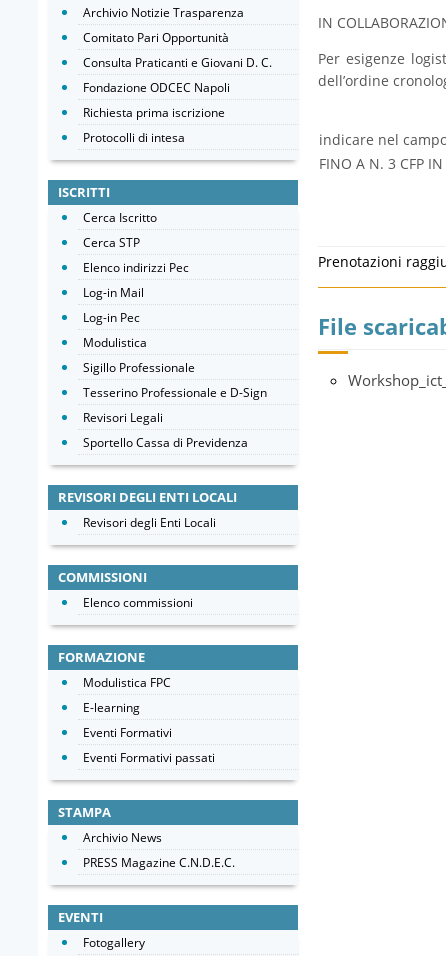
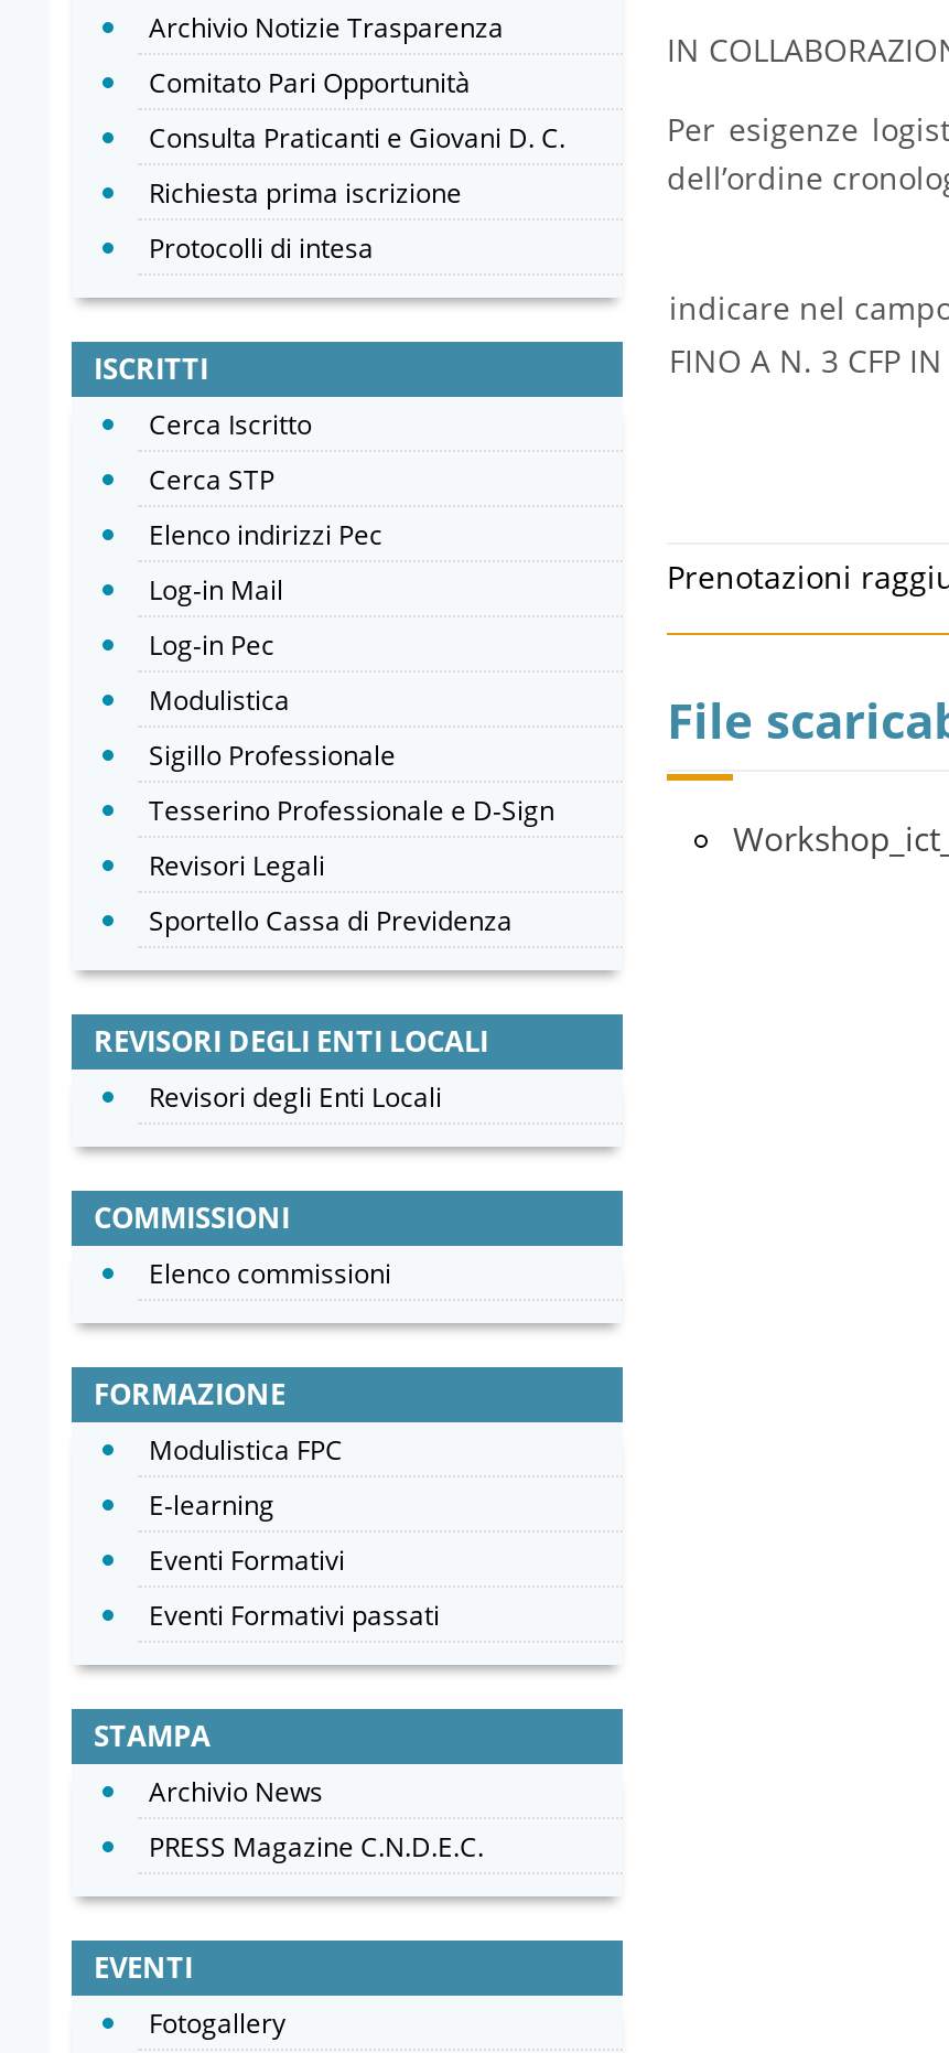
- Fondazione ODCEC Napoli
